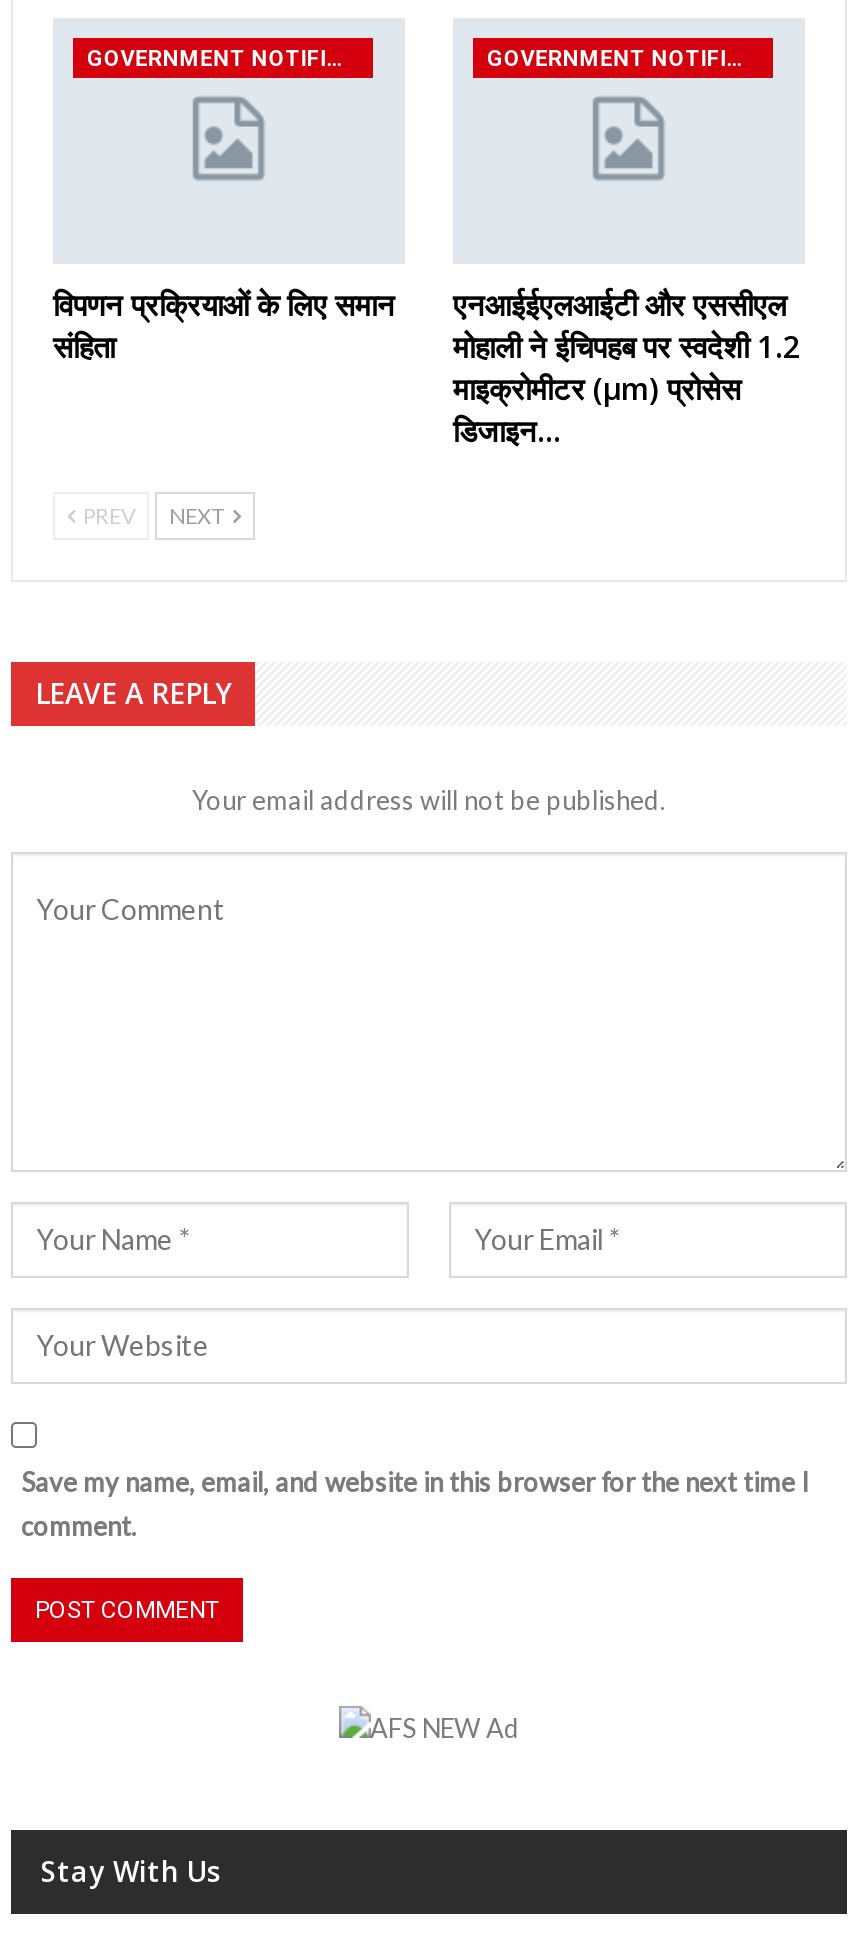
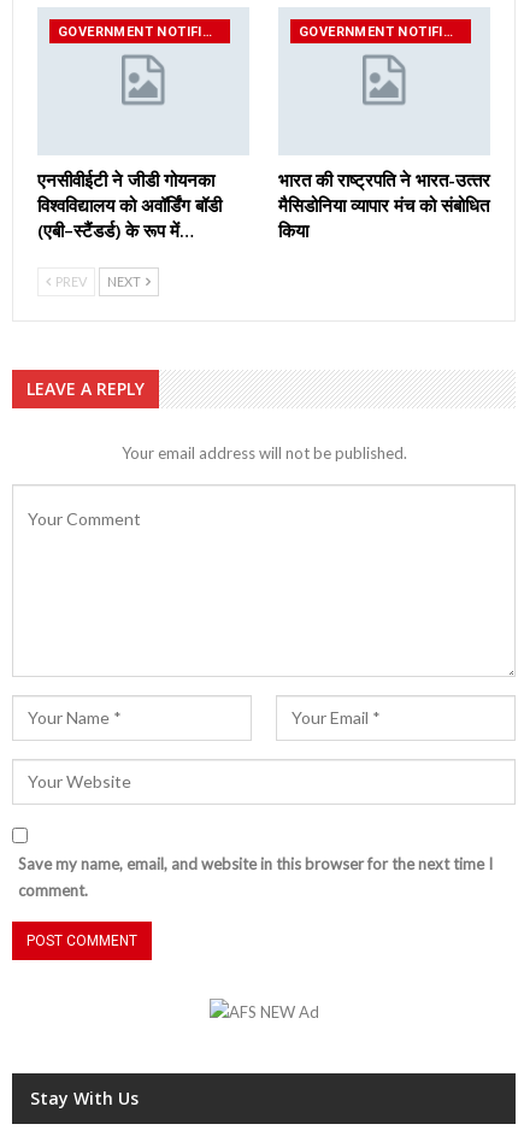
- विपणन प्रक्रियाओं के लिए समान
- संहिता
+ एनसीवीईटी ने जीडी गोयनका
+ विश्वविद्यालय को अवॉर्डिंग बॉडी
+ (एबी–स्टैंडर्ड) के रूप में…

- एनआईईएलआईटी और एससीएल
- मोहाली ने ईचिपहब पर स्वदेशी 1.2
- माइक्रोमीटर (µm) प्रोसेस
- डिजाइन…
+ भारत की राष्ट्रपति ने भारत-उत्‍तर
+ मैसिडोनिया व्यापार मंच को संबोधित
+ किया
